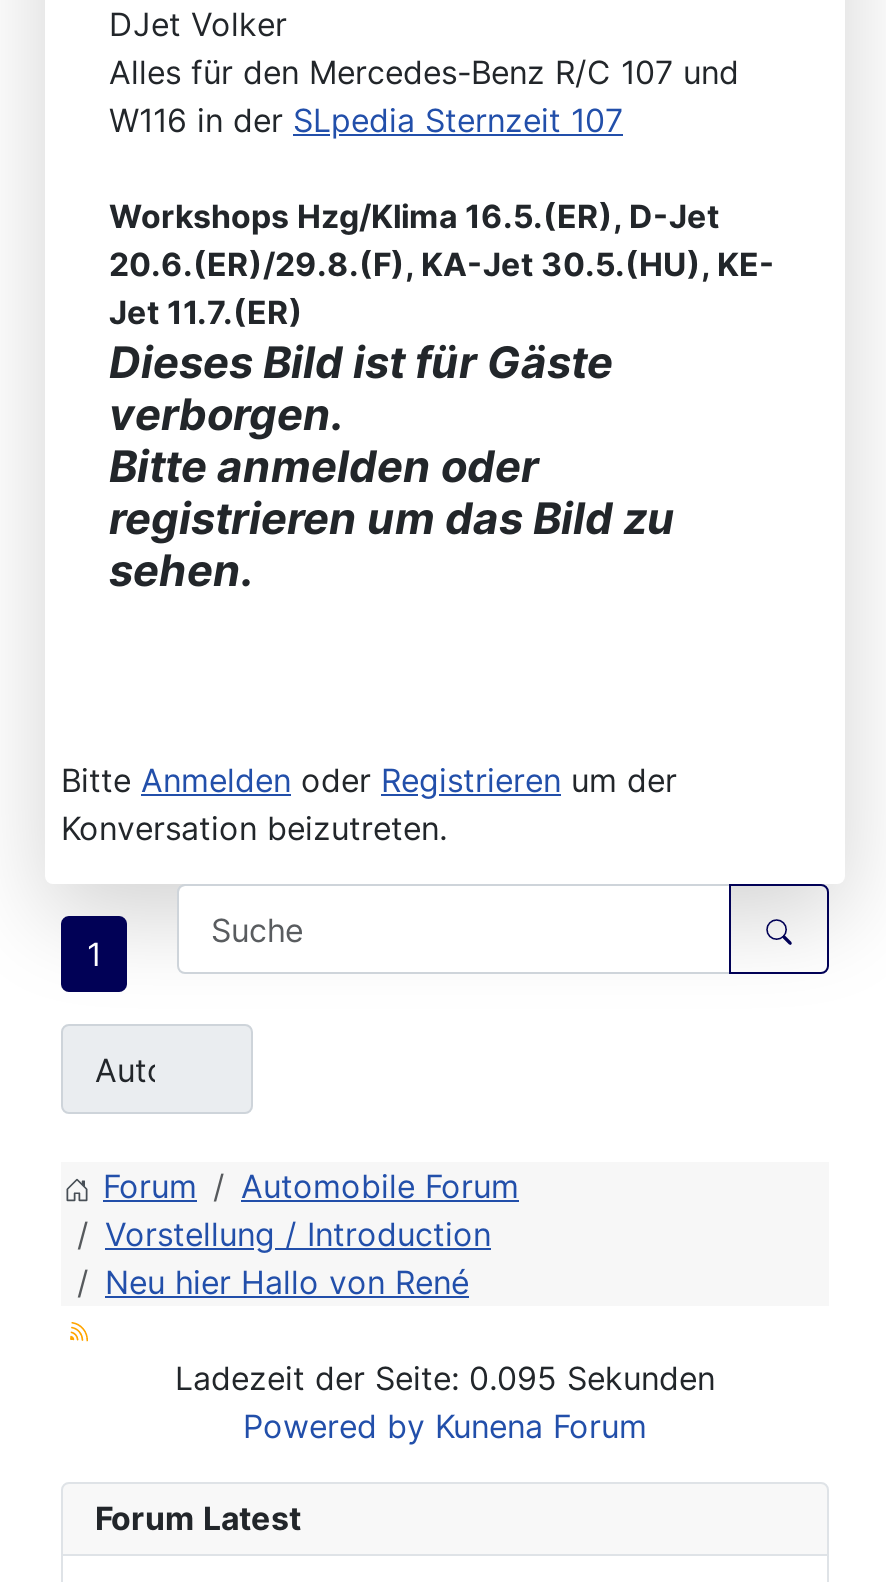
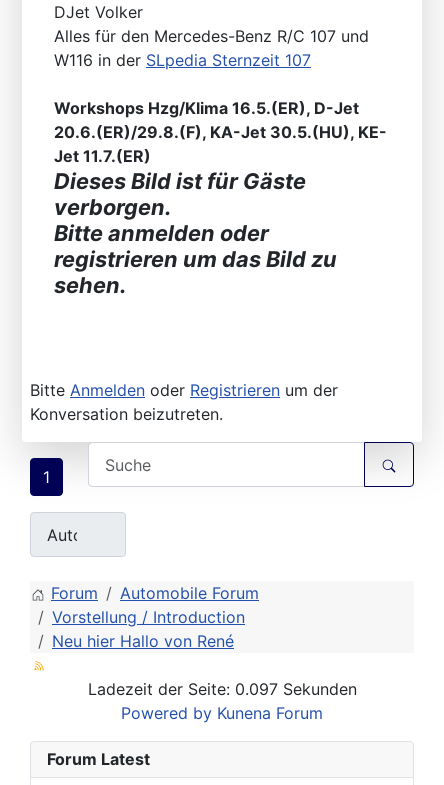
- Ladezeit der Seite: 0.095 Sekunden
+ Ladezeit der Seite: 0.097 Sekunden
